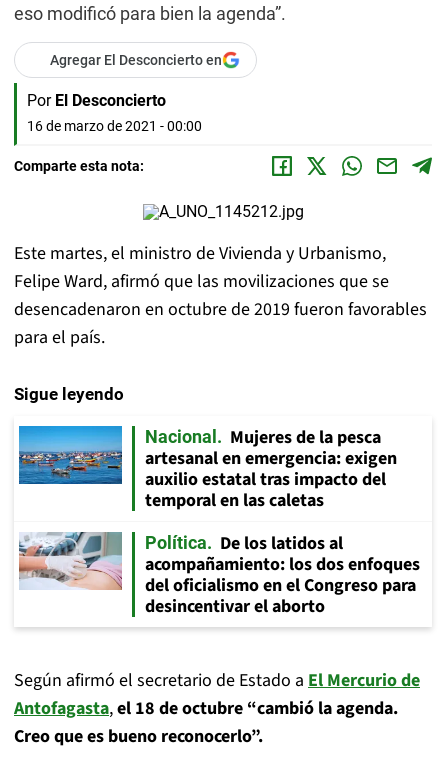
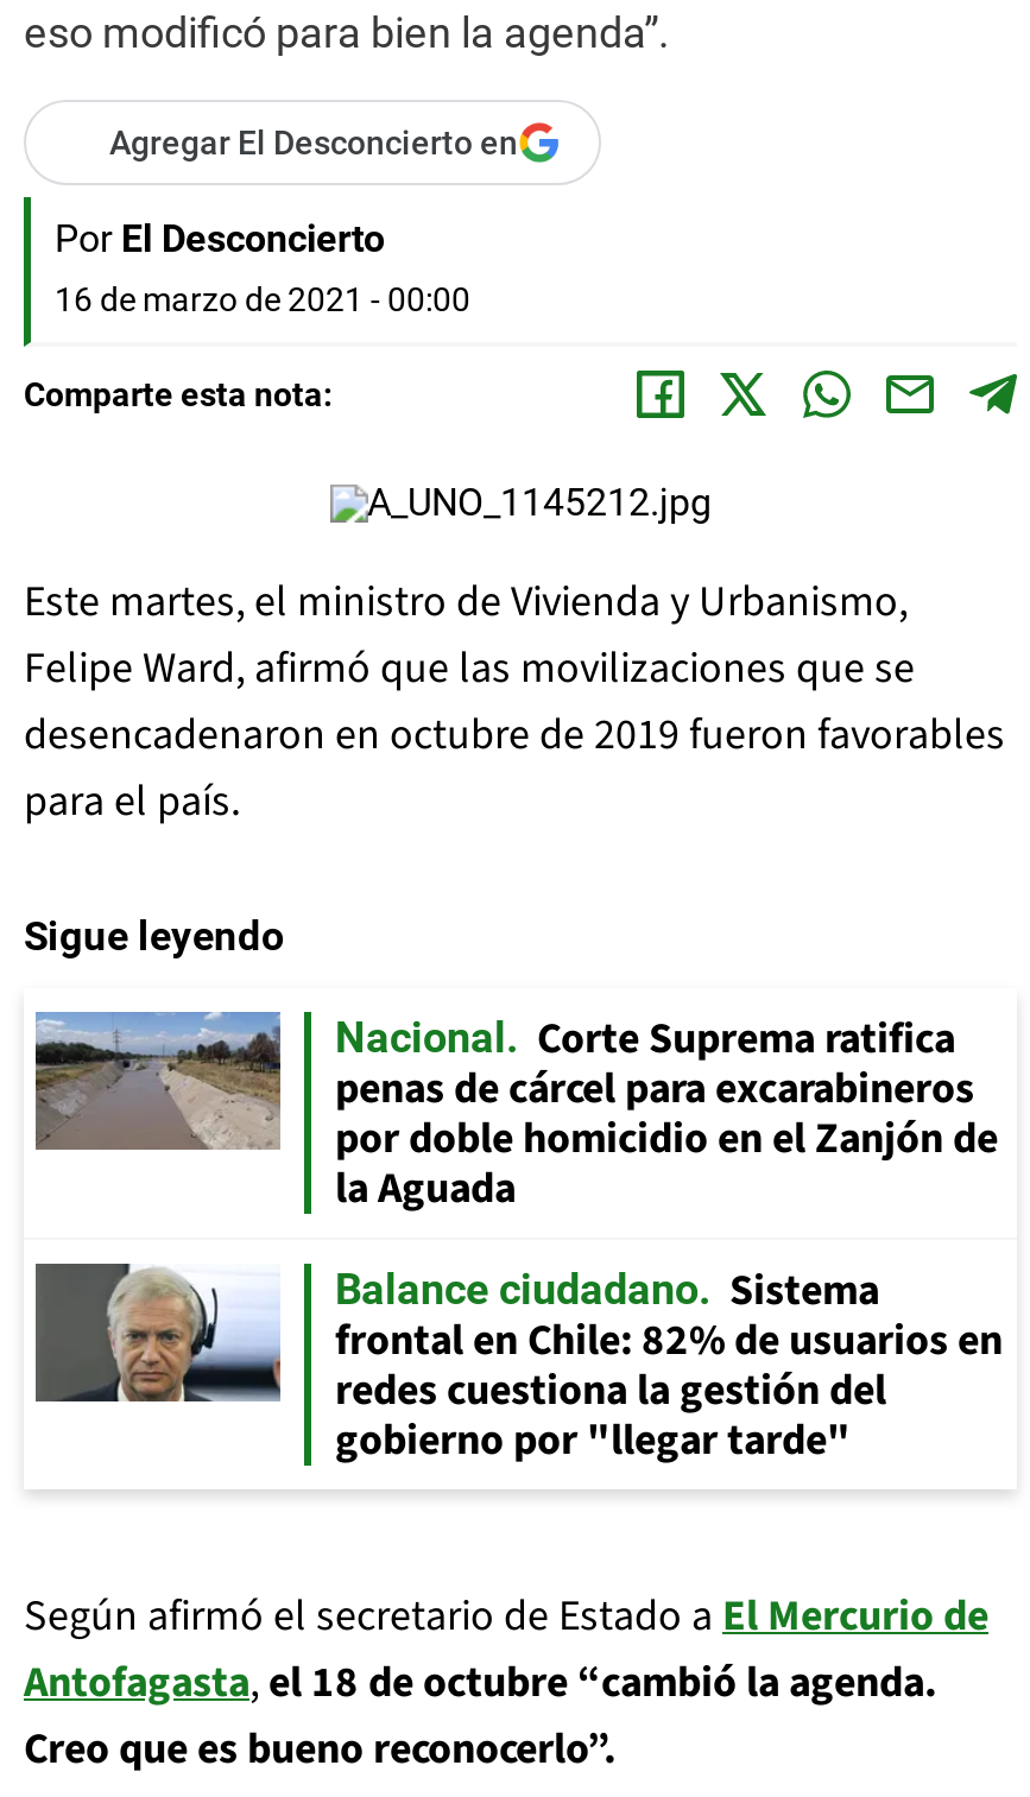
- [image]
- Mujeres de la pesca
- artesanal en emergencia: exigen
- auxilio estatal tras impacto del
- temporal en las caletas
+ [image]
+ Corte Suprema ratifica
+ penas de cárcel para excarabineros
+ por doble homicidio en el Zanjón de
+ la Aguada

- [image]
- Política
- De los latidos al
- acompañamiento: los dos enfoques
- del oficialismo en el Congreso para
- desincentivar el aborto
+ [image]
+ Balance ciudadano
+ Sistema
+ frontal en Chile: 82% de usuarios en
+ redes cuestiona la gestión del
+ gobierno por "llegar tarde"
